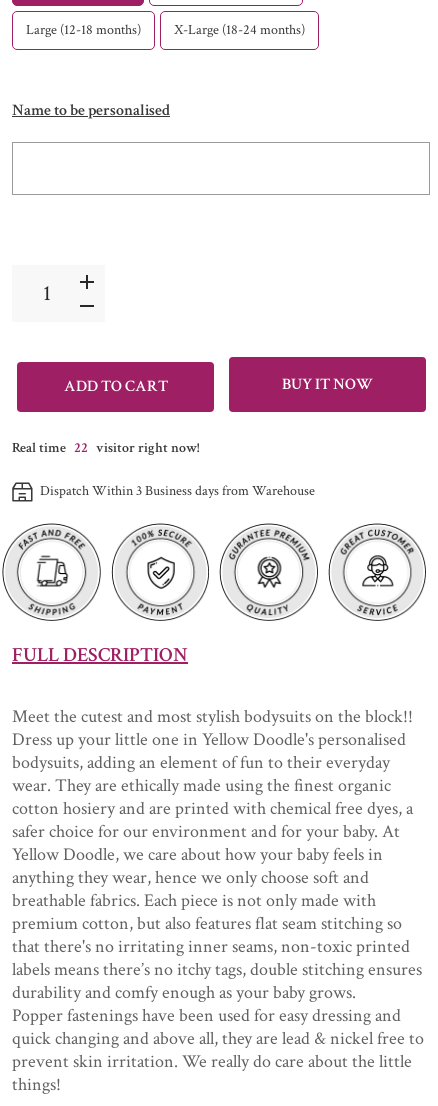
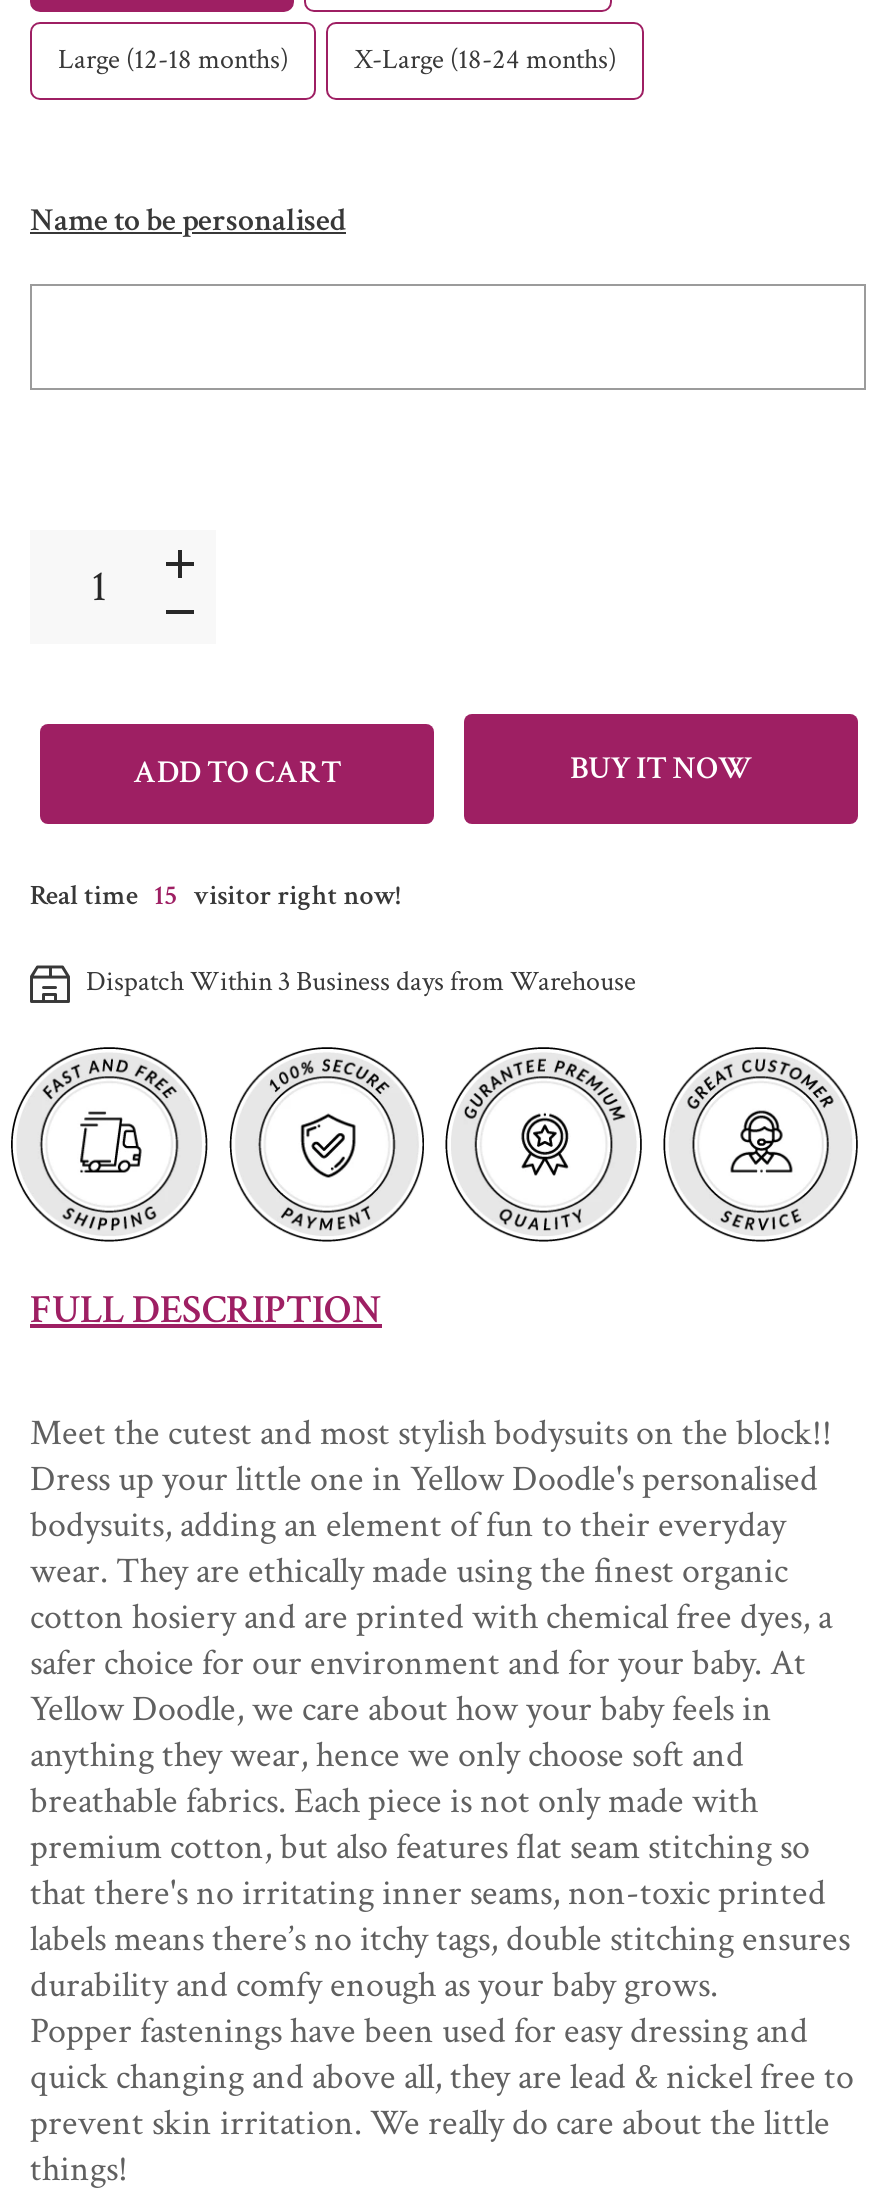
- Real time 22 visitor right now!
+ Real time 15 visitor right now!
